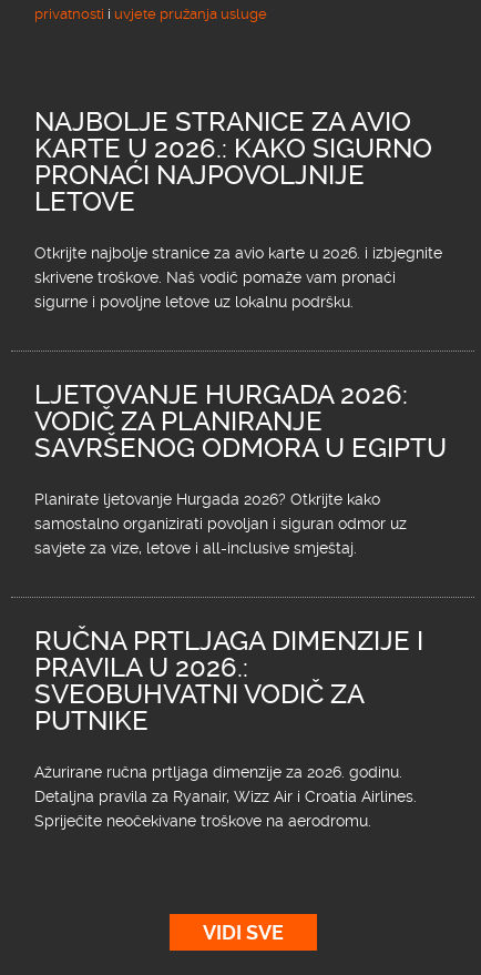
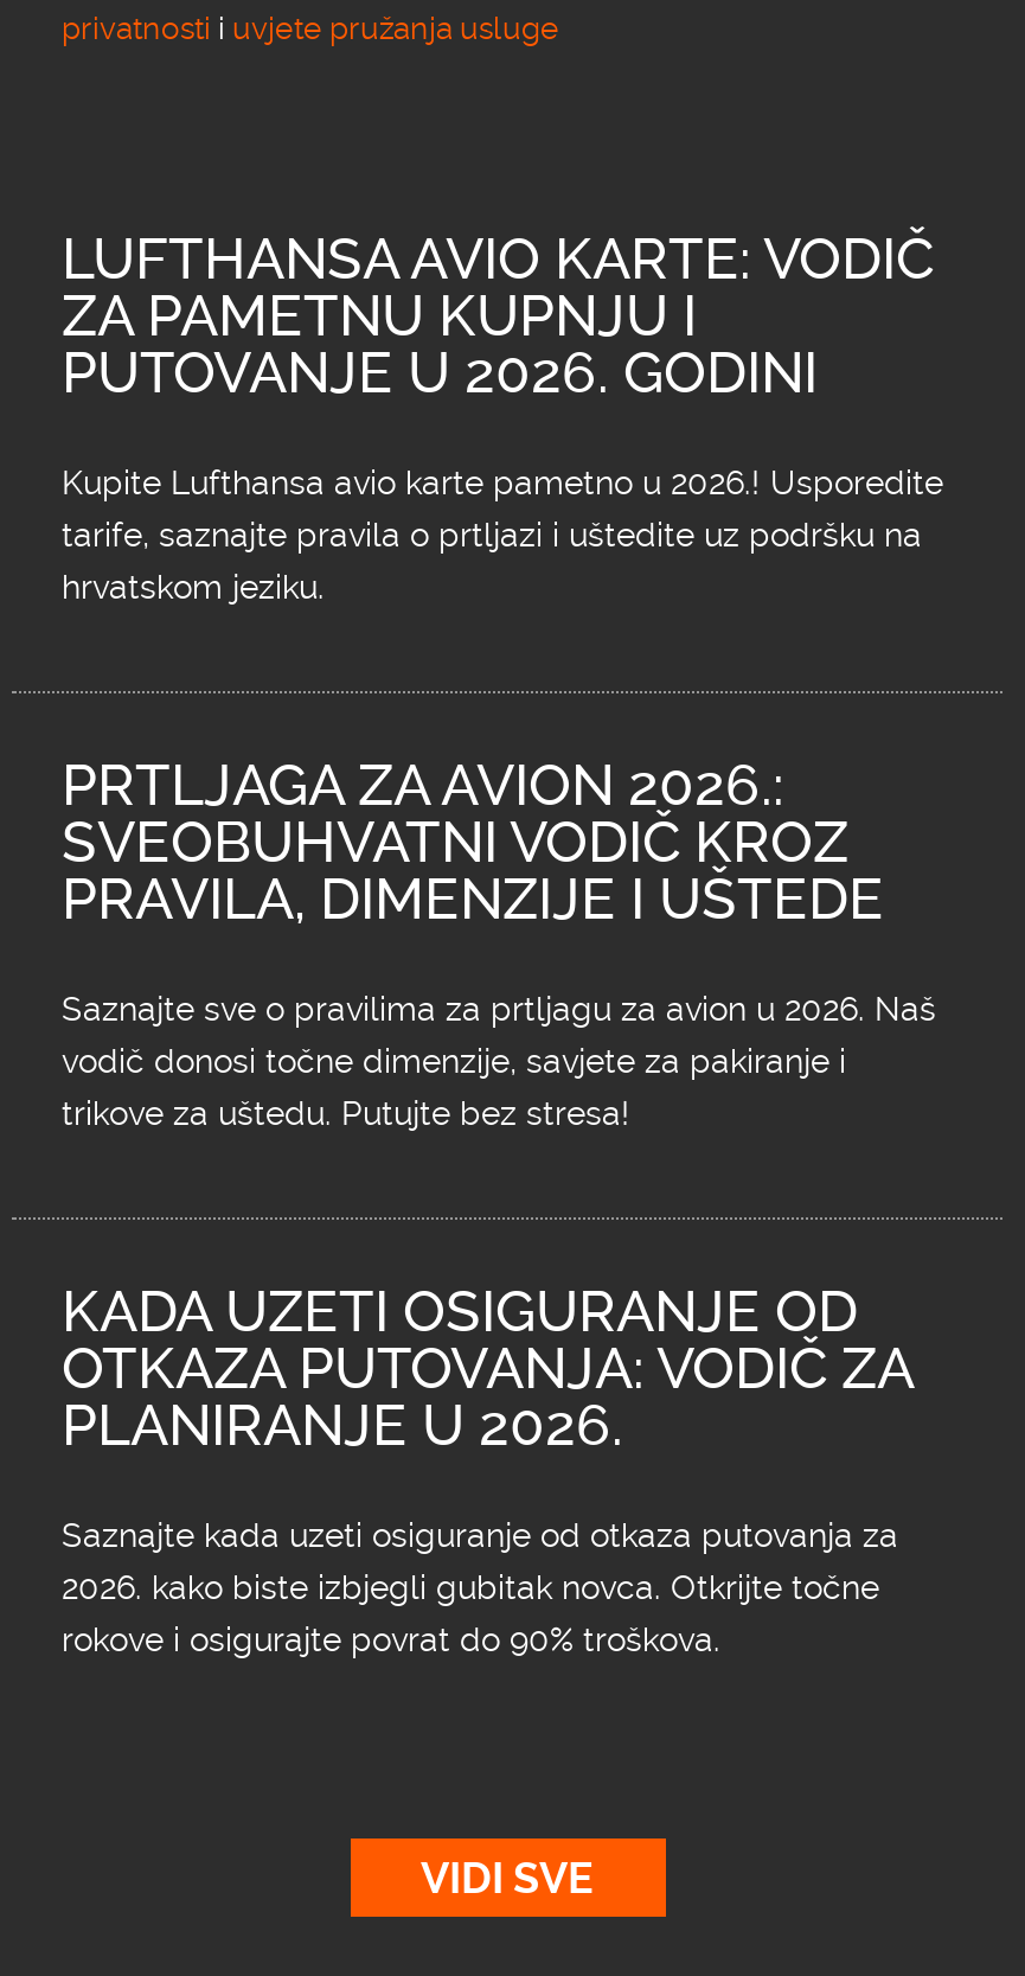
- NAJBOLJE STRANICE ZA AVIO
- KARTE U 2026.: KAKO SIGURNO
- PRONAĆI NAJPOVOLJNIJE
- LETOVE
+ LUFTHANSA AVIO KARTE: VODIČ
+ ZA PAMETNU KUPNJU I
+ PUTOVANJE U 2026. GODINI

- Otkrijte najbolje stranice za avio karte u 2026. i izbjegnite
- skrivene troškove. Naš vodič pomaže vam pronaći
- sigurne i povoljne letove uz lokalnu podršku.
+ Kupite Lufthansa avio karte pametno u 2026.! Usporedite
+ tarife, saznajte pravila o prtljazi i uštedite uz podršku na
+ hrvatskom jeziku.

- LJETOVANJE HURGADA 2026:
- VODIČ ZA PLANIRANJE
- SAVRŠENOG ODMORA U EGIPTU
+ PRTLJAGA ZA AVION 2026.:
+ SVEOBUHVATNI VODIČ KROZ
+ PRAVILA, DIMENZIJE I UŠTEDE

- Planirate ljetovanje Hurgada 2026? Otkrijte kako
- samostalno organizirati povoljan i siguran odmor uz
- savjete za vize, letove i all-inclusive smještaj.
+ Saznajte sve o pravilima za prtljagu za avion u 2026. Naš
+ vodič donosi točne dimenzije, savjete za pakiranje i
+ trikove za uštedu. Putujte bez stresa!

- RUČNA PRTLJAGA DIMENZIJE I
- PRAVILA U 2026.:
- SVEOBUHVATNI VODIČ ZA
- PUTNIKE
+ KADA UZETI OSIGURANJE OD
+ OTKAZA PUTOVANJA: VODIČ ZA
+ PLANIRANJE U 2026.

- Ažurirane ručna prtljaga dimenzije za 2026. godinu.
- Detaljna pravila za Ryanair, Wizz Air i Croatia Airlines.
- Spriječite neočekivane troškove na aerodromu.
+ Saznajte kada uzeti osiguranje od otkaza putovanja za
+ 2026. kako biste izbjegli gubitak novca. Otkrijte točne
+ rokove i osigurajte povrat do 90% troškova.
